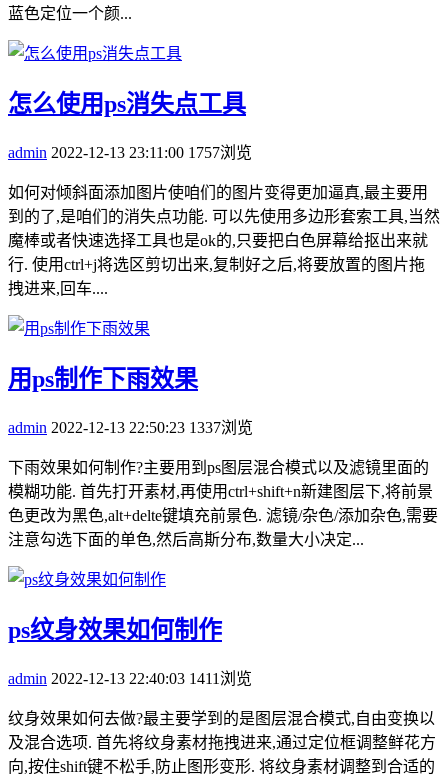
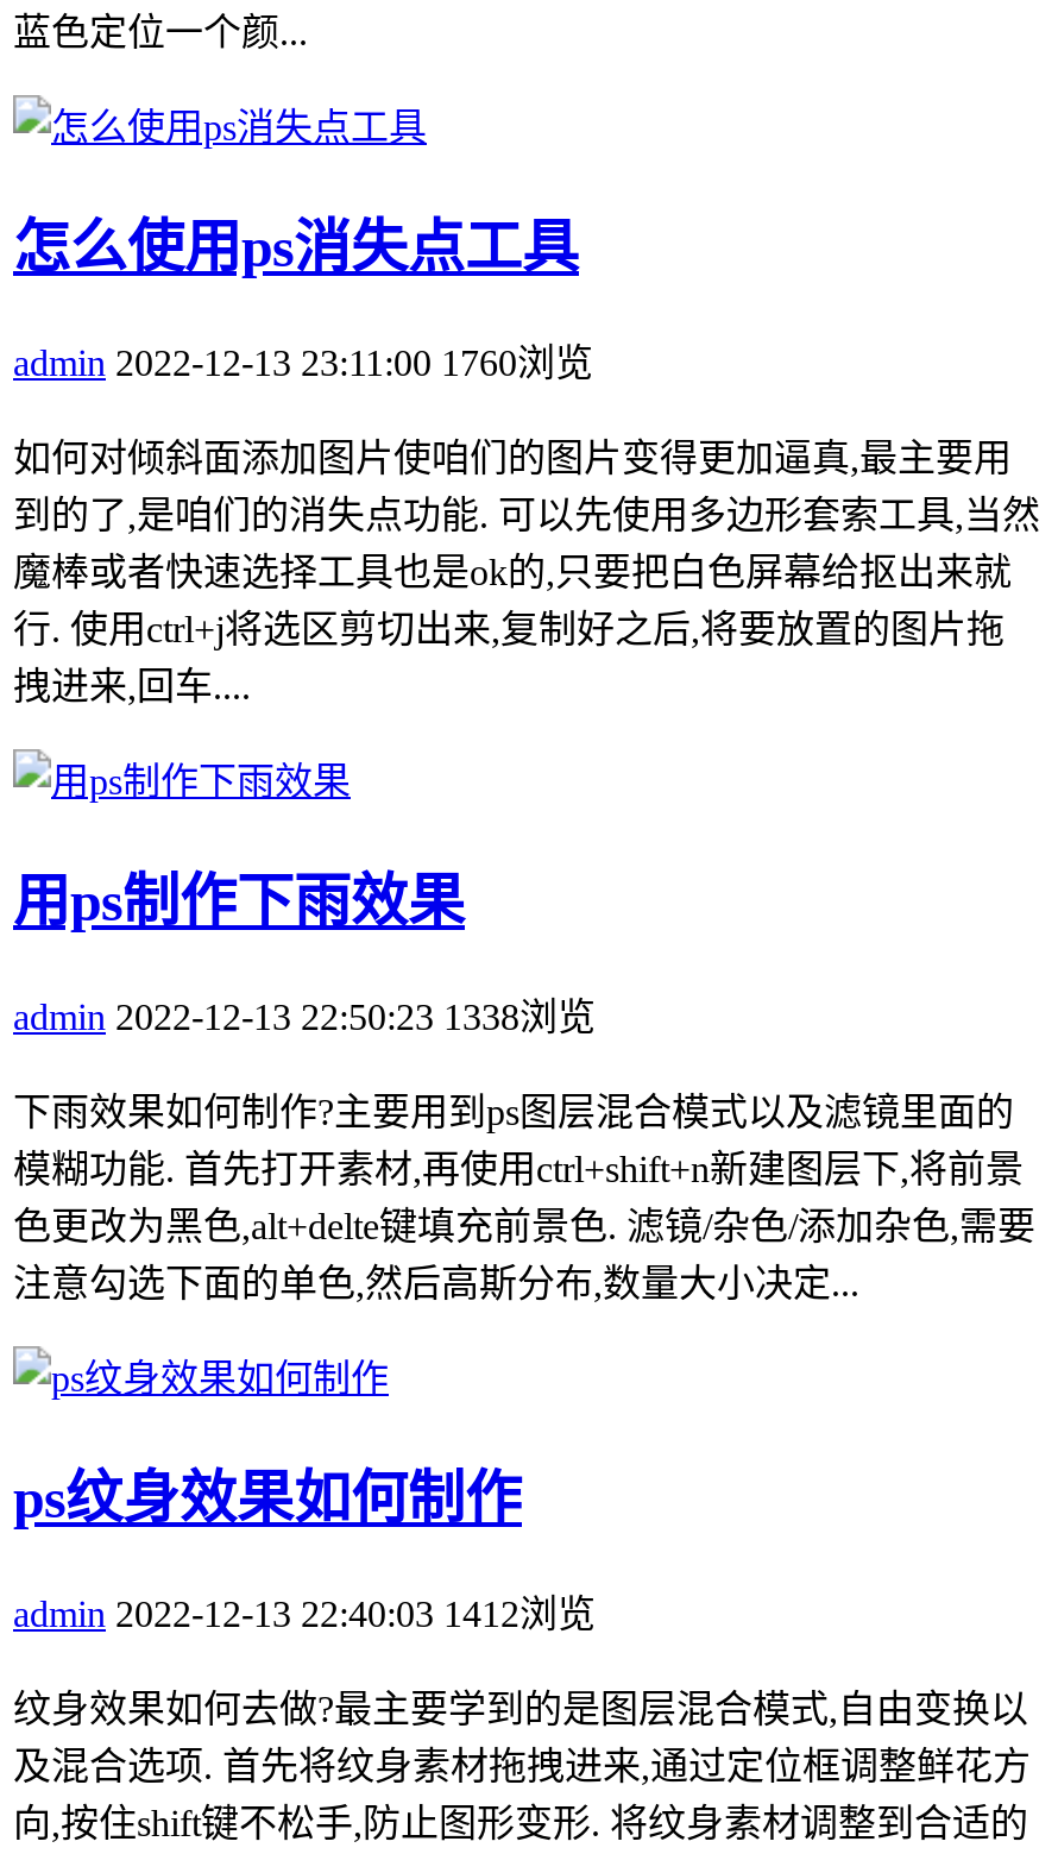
- admin 2022-12-13 23:11:00 1757浏览
+ admin 2022-12-13 23:11:00 1760浏览

- admin 2022-12-13 22:50:23 1337浏览
+ admin 2022-12-13 22:50:23 1338浏览

- admin 2022-12-13 22:40:03 1411浏览
+ admin 2022-12-13 22:40:03 1412浏览
